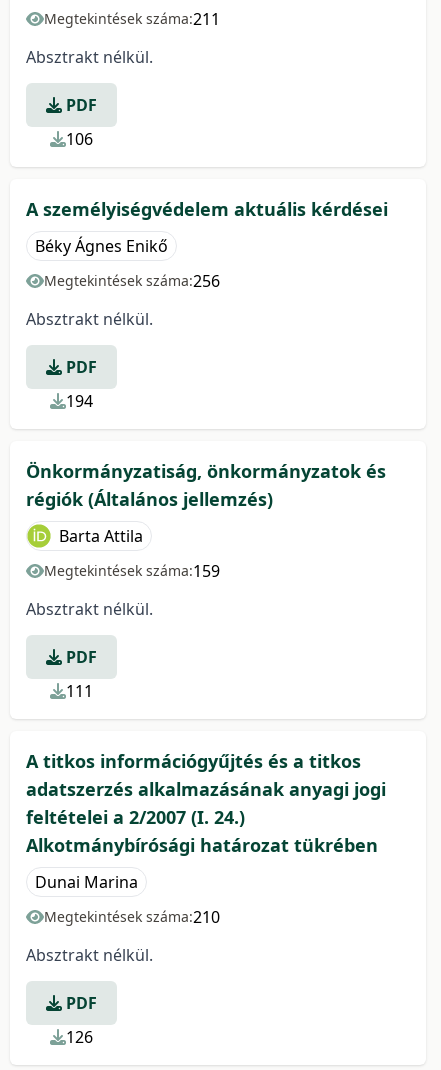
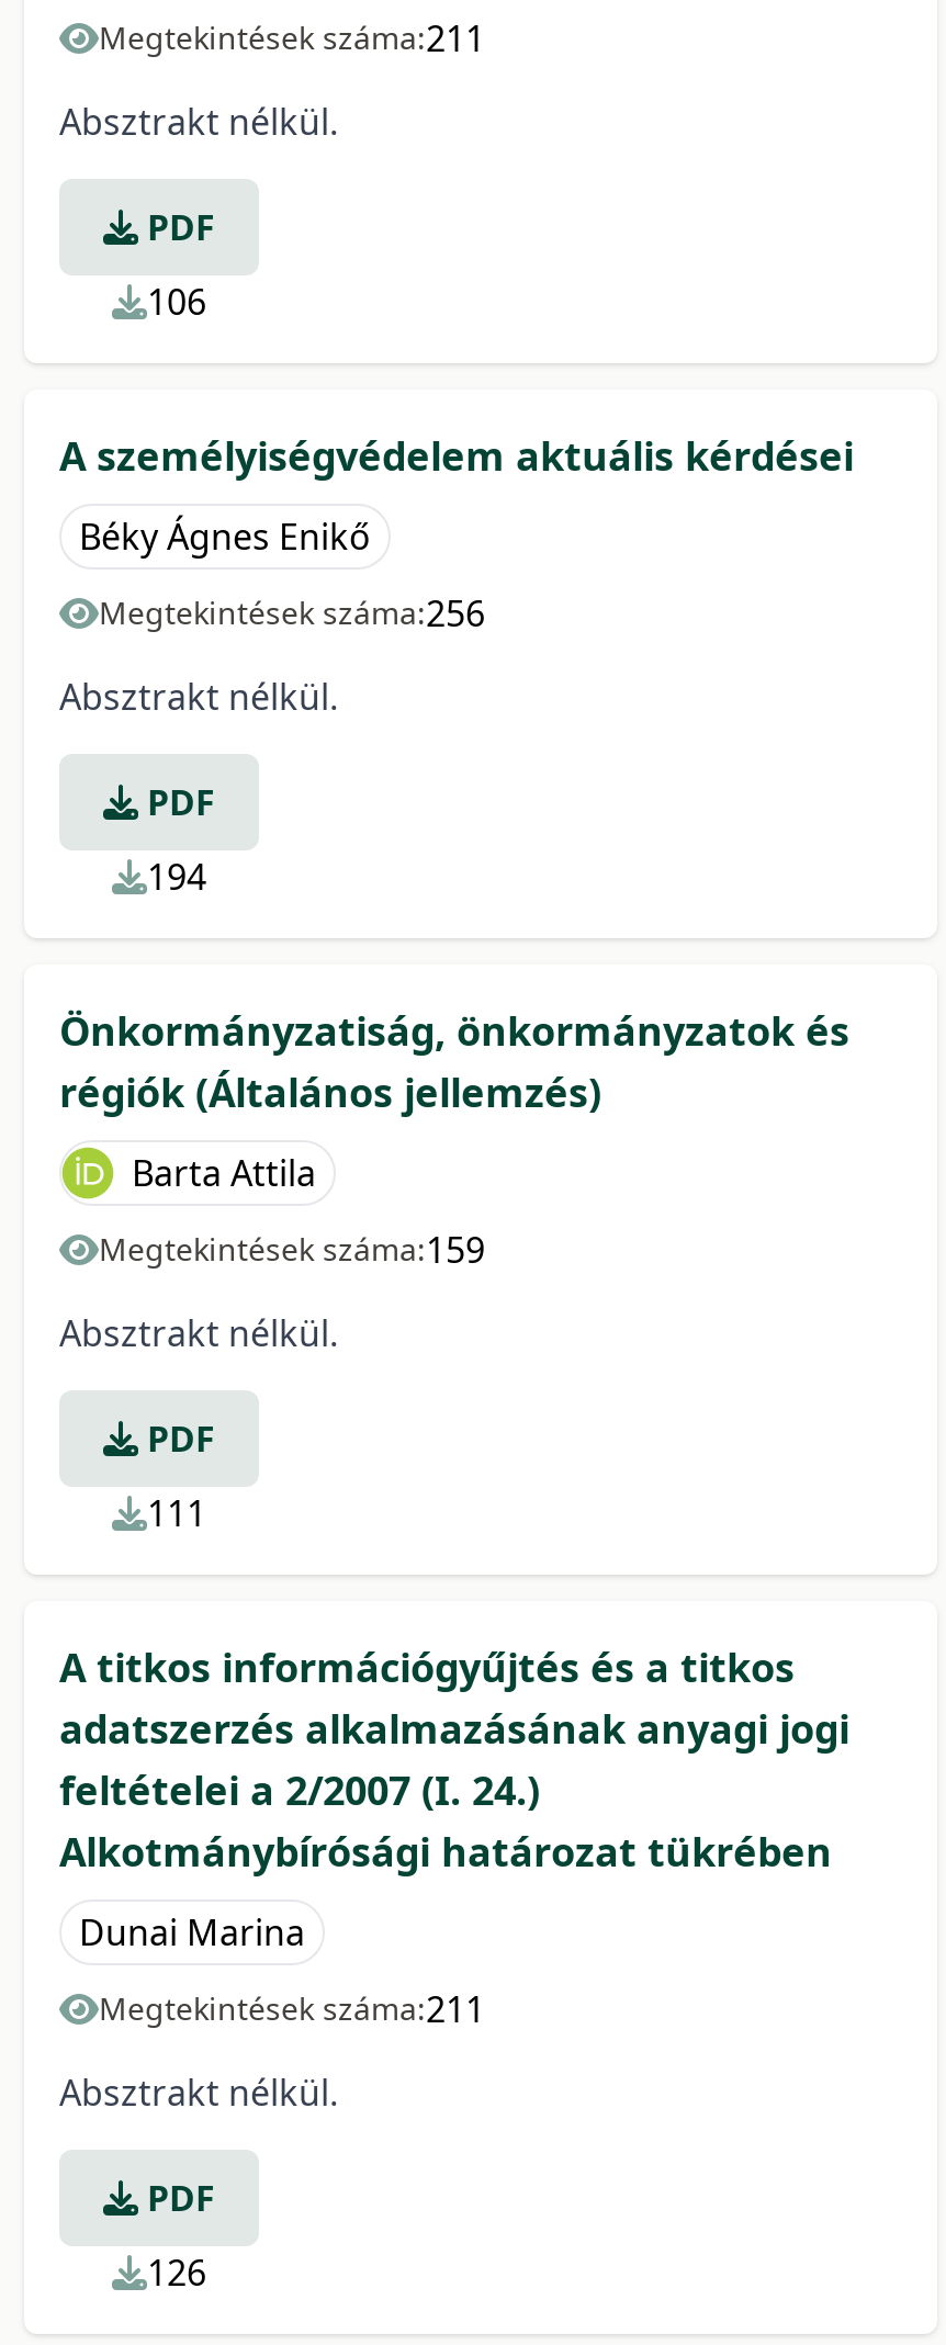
- Megtekintések száma:210
+ Megtekintések száma:211
